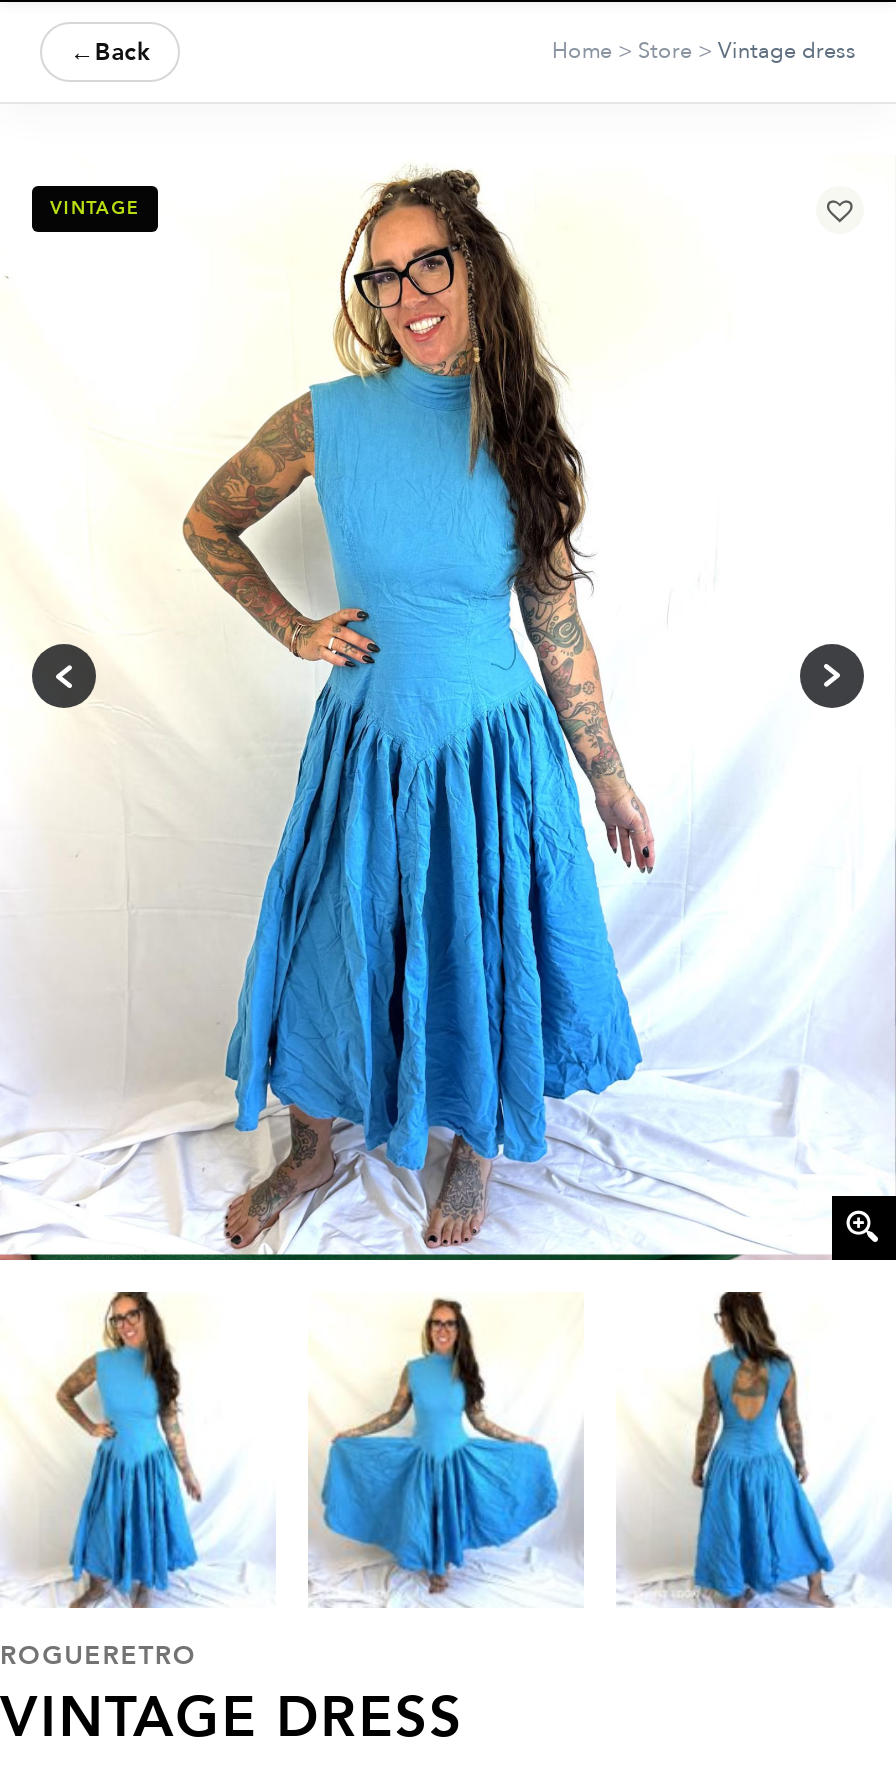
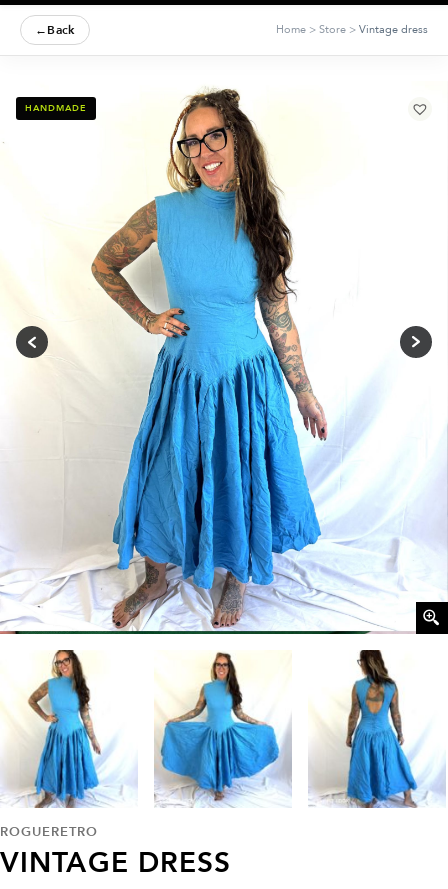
- VINTAGE
+ HANDMADE
